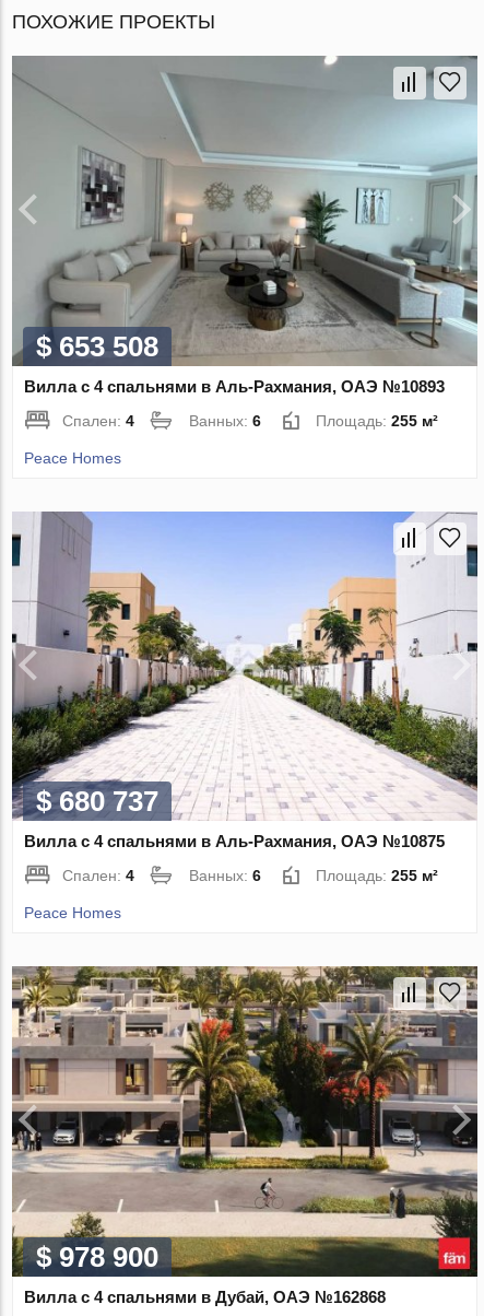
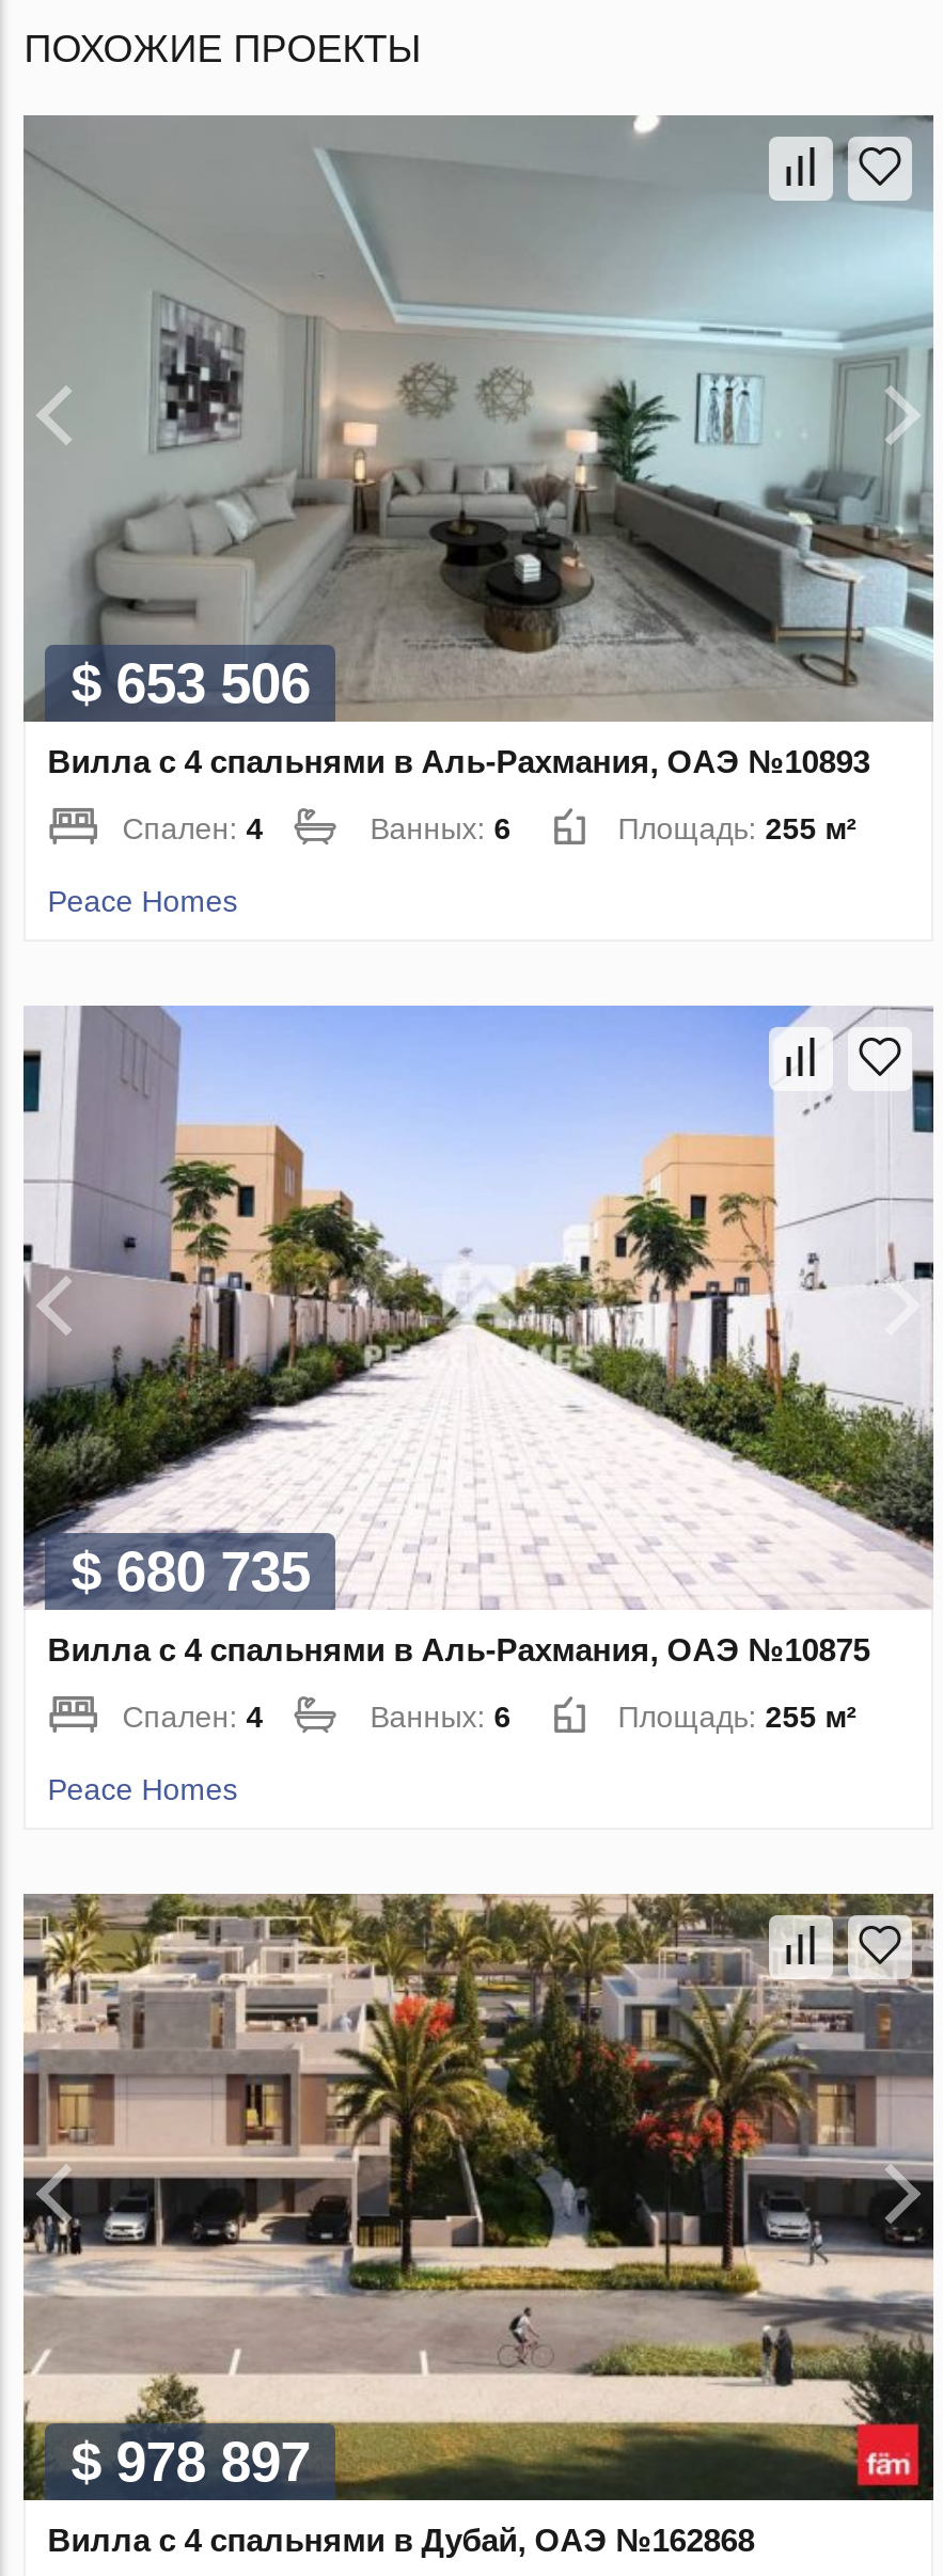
- $ 653 508
+ $ 653 506

- $ 680 737
+ $ 680 735

- $ 978 900
+ $ 978 897
